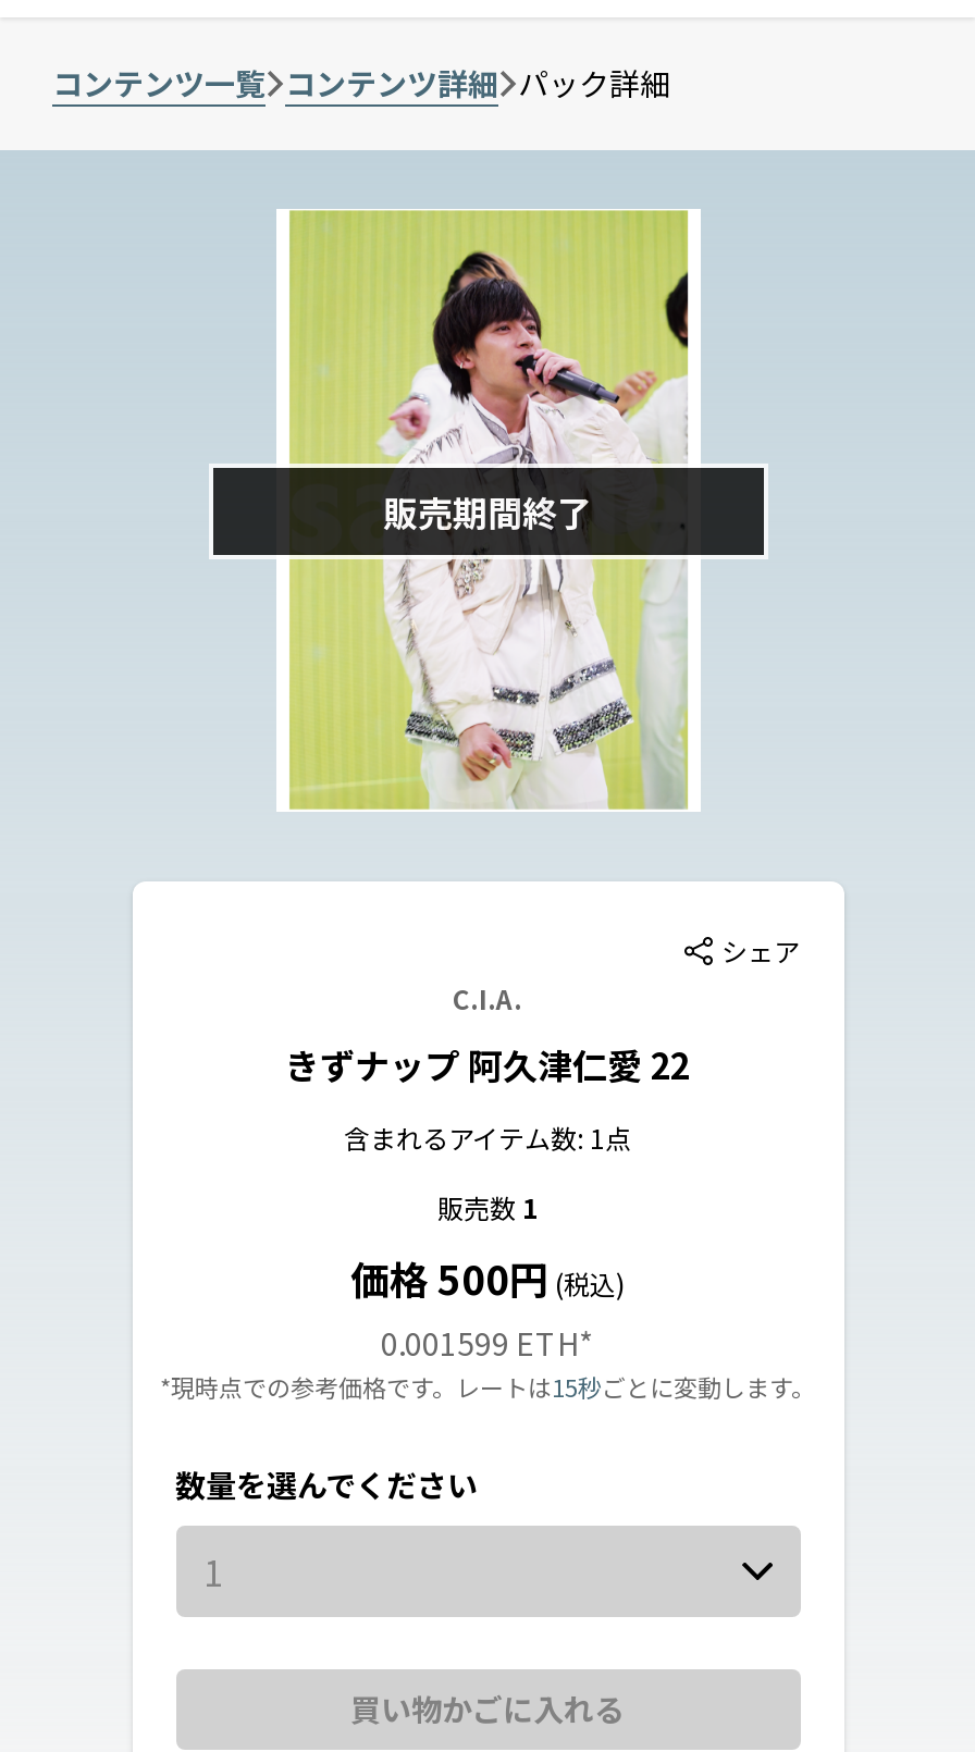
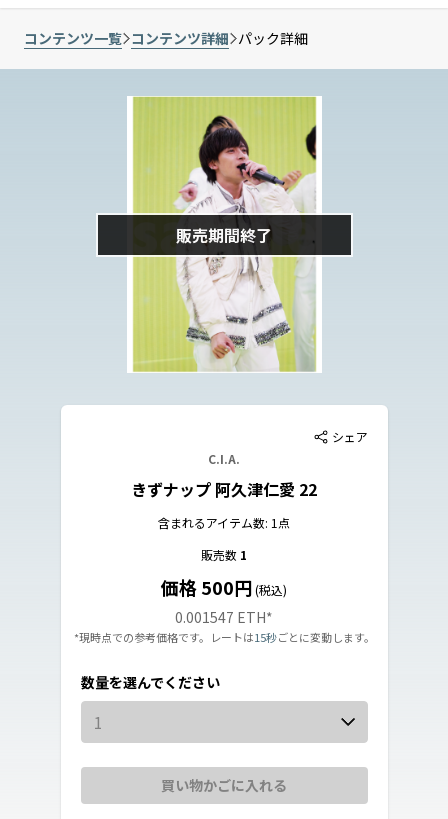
- 0.001599 ETH*
+ 0.001547 ETH*
